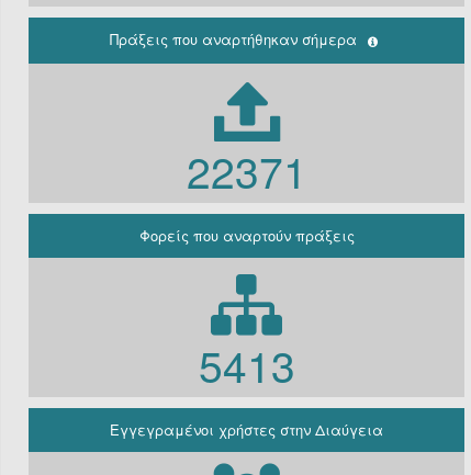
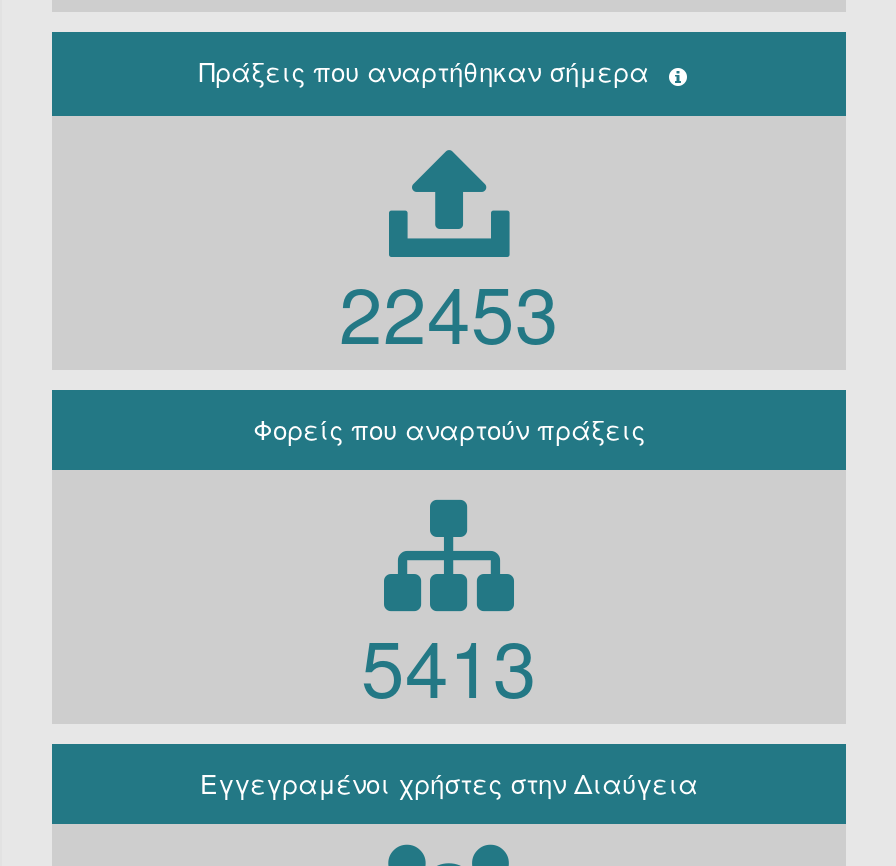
- 22371
+ 22453
